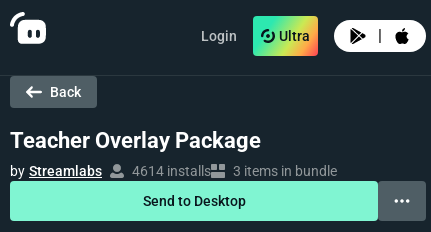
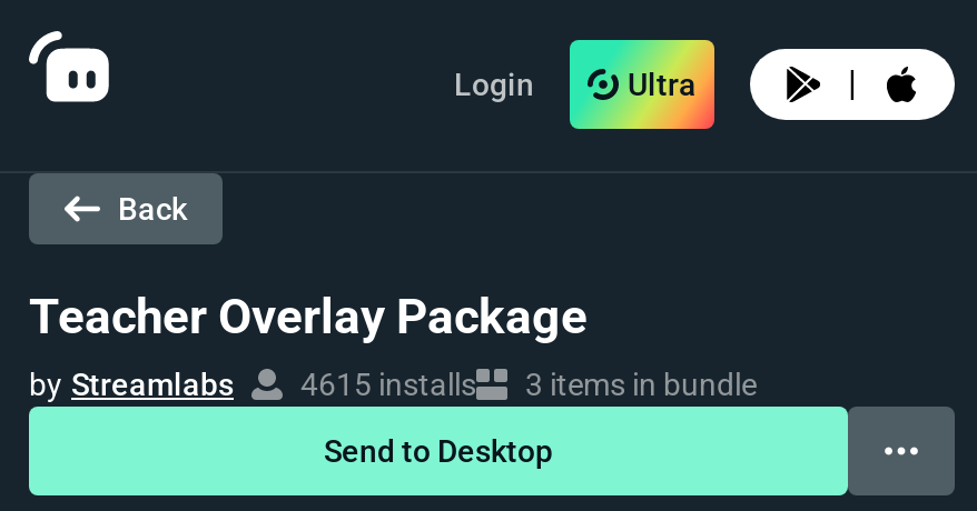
- by Streamlabs 4614 installs 3 items in bundle
+ by Streamlabs 4615 installs 3 items in bundle
